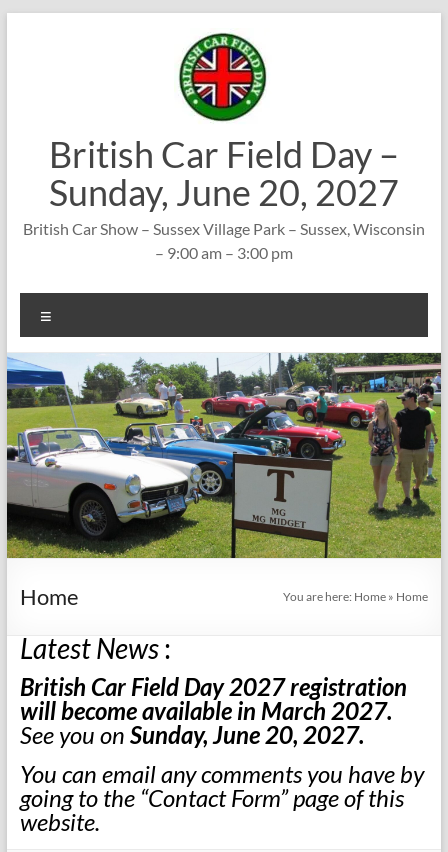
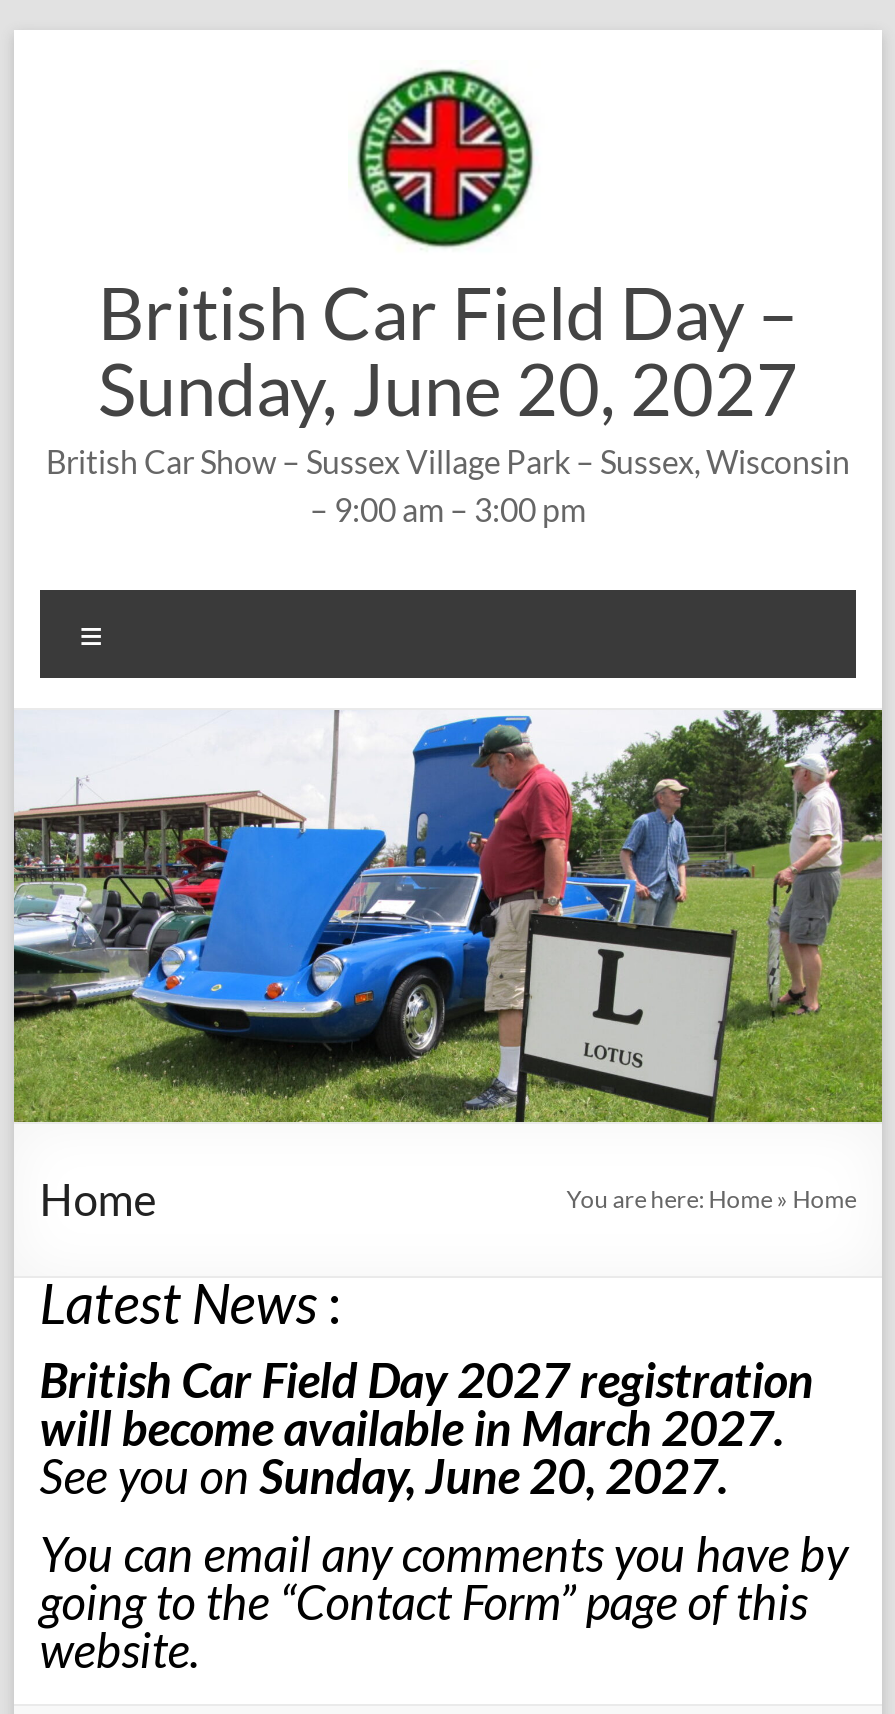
- [image]
+ [image]
